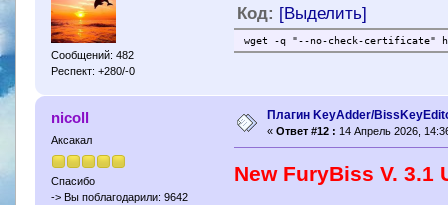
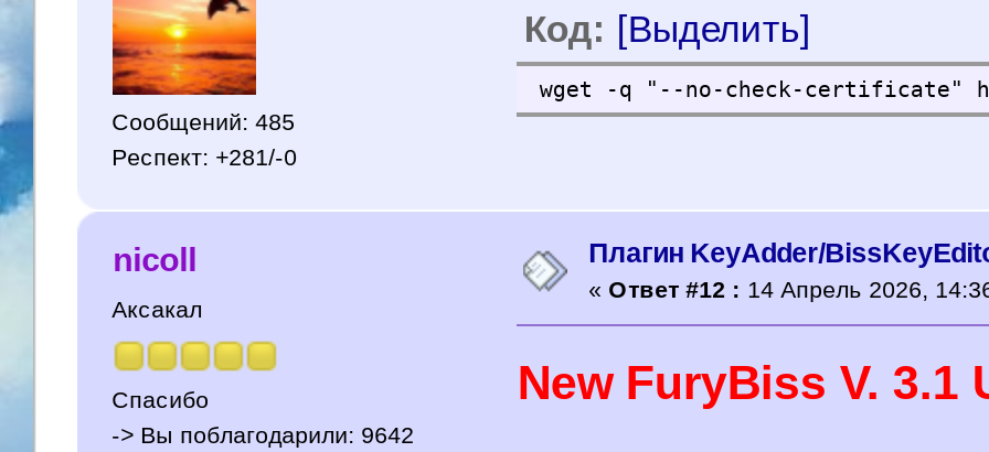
- Сообщений: 482
+ Сообщений: 485

- Респект: +280/-0
+ Респект: +281/-0
